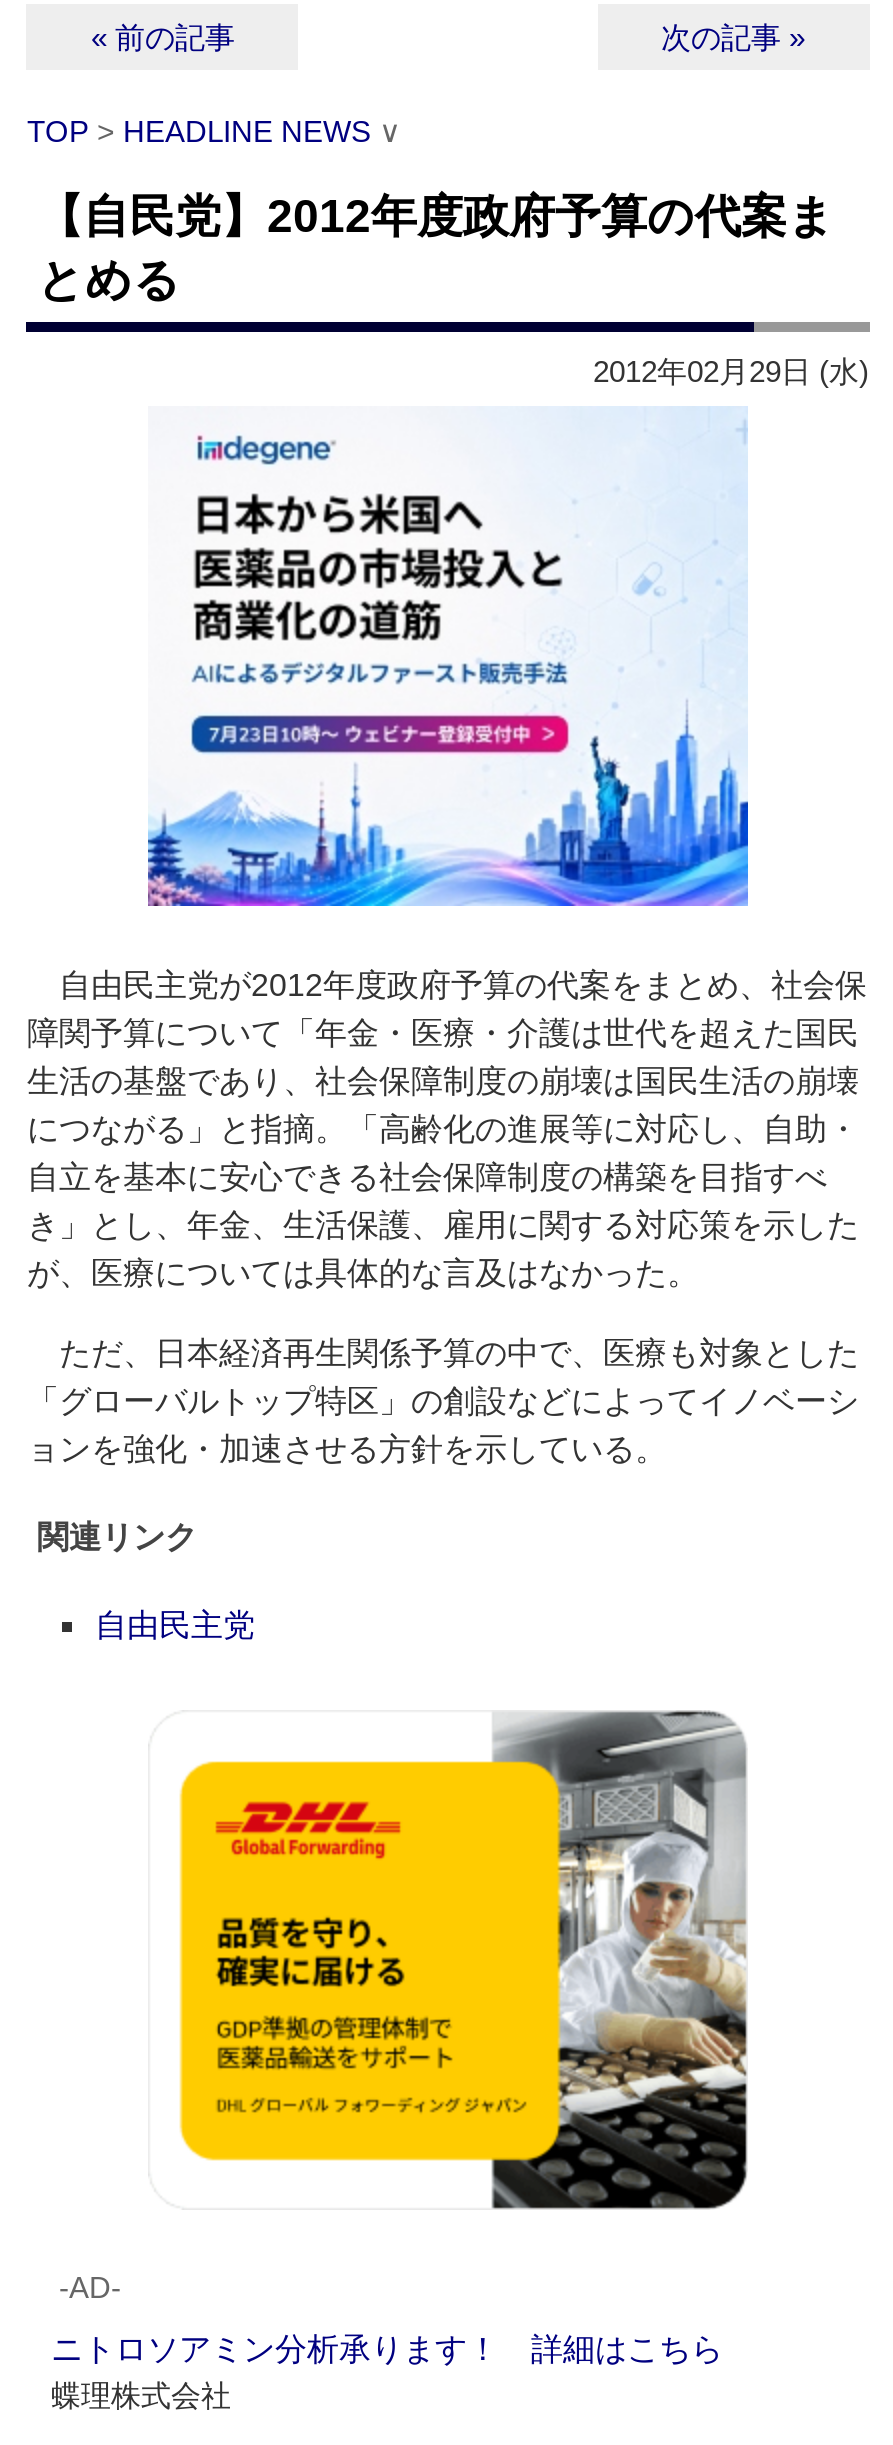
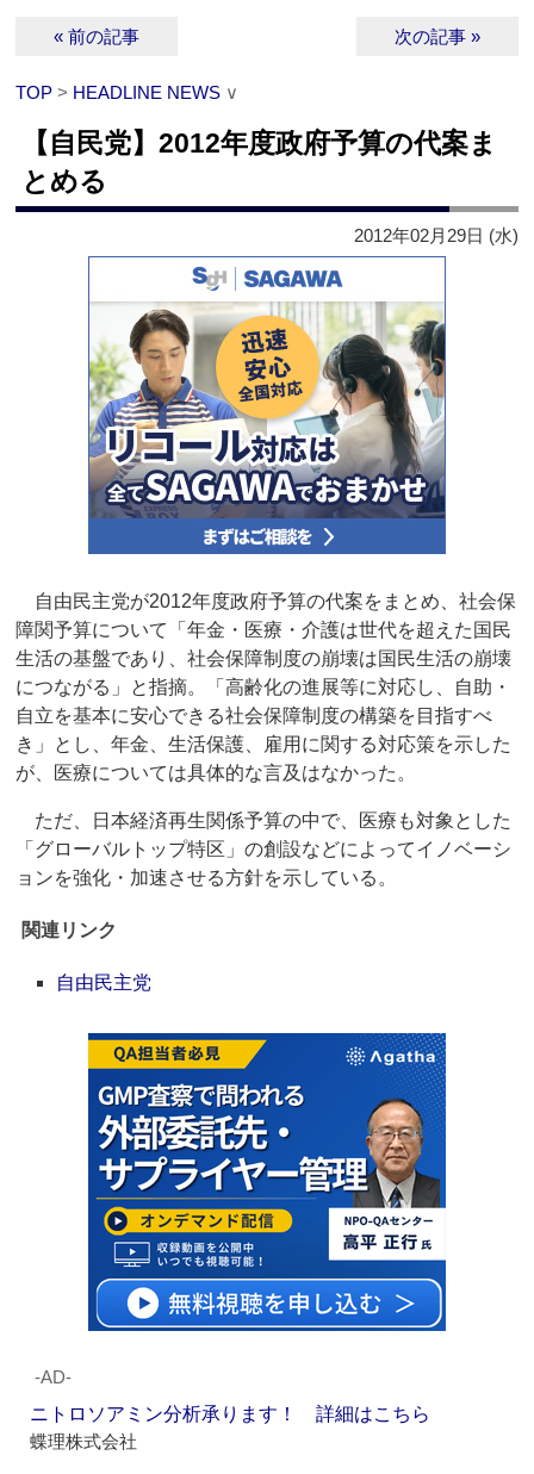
- [image]
+ [image]

- [image]
+ [image]
